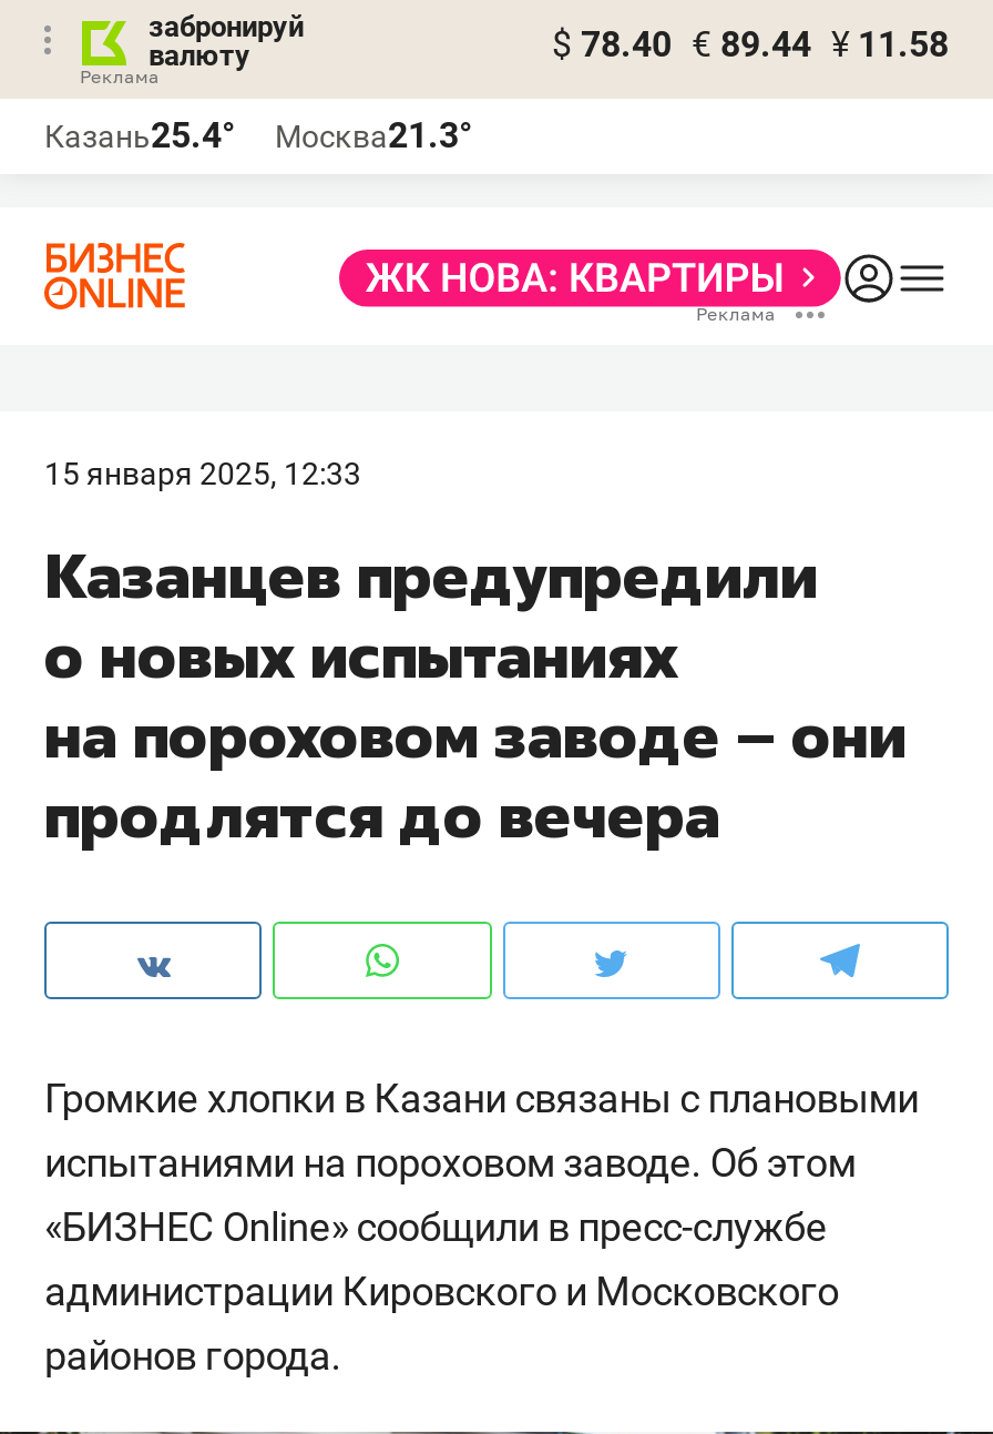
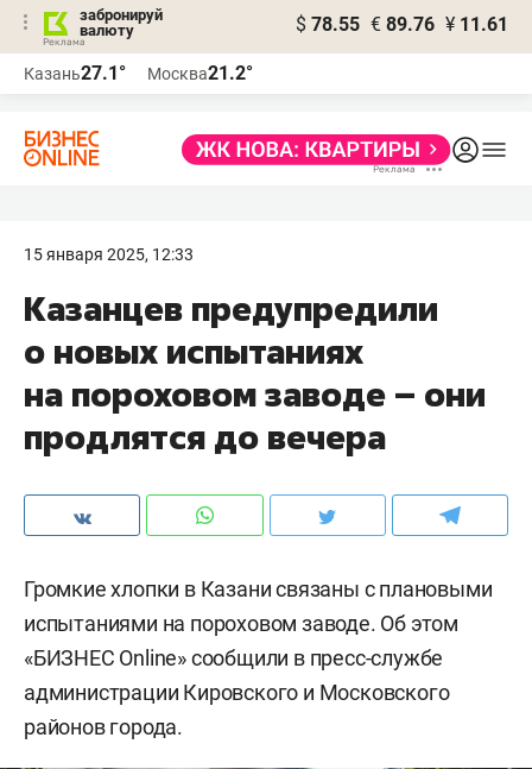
- $ 78.40 € 89.44 ¥ 11.58
+ $ 78.55 € 89.76 ¥ 11.61

- Казань25.4°
+ Казань27.1°

- Москва21.3°
+ Москва21.2°
